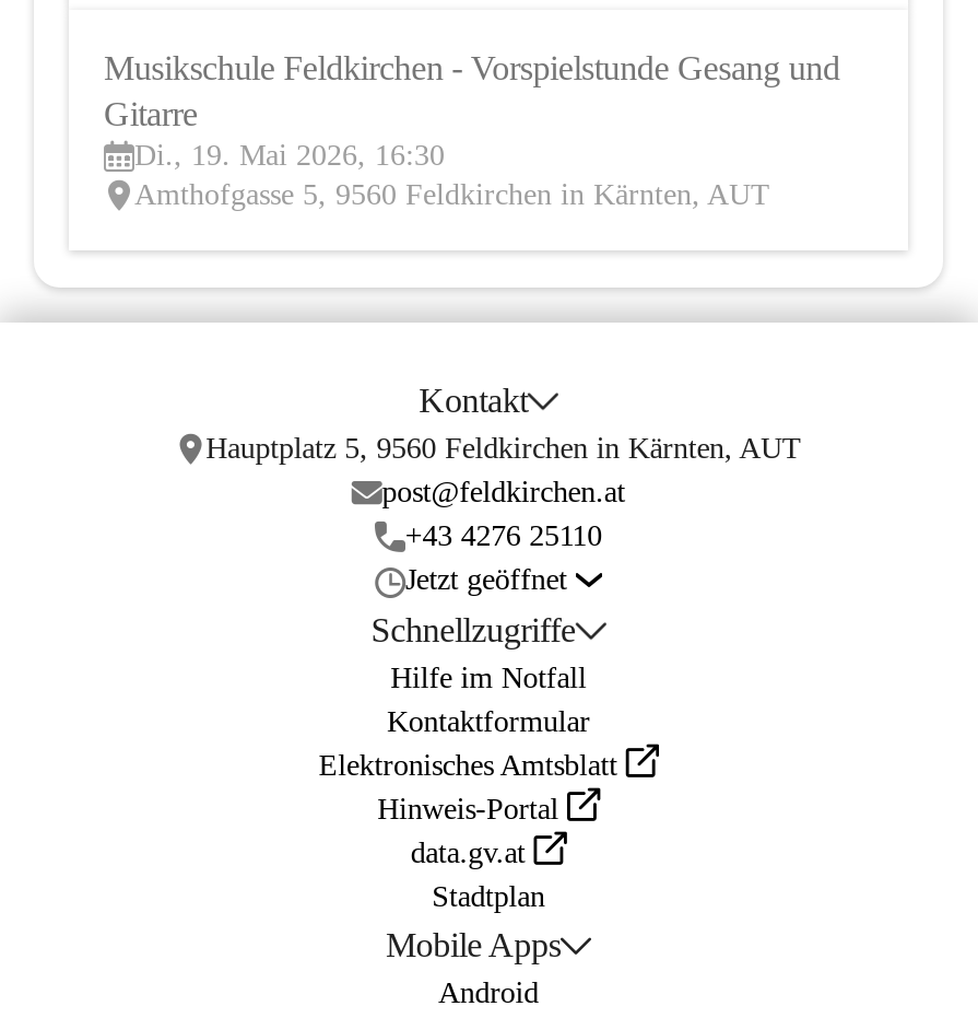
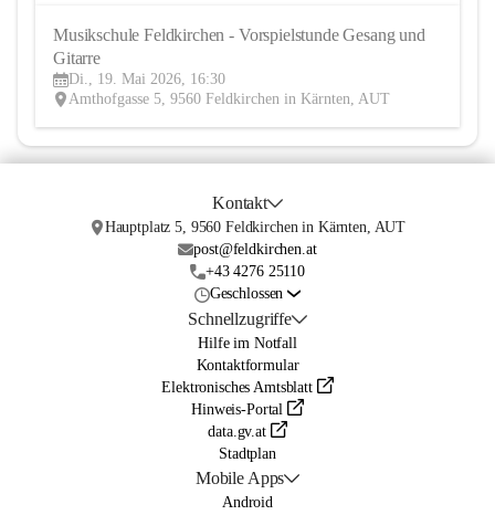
- Jetzt geöffnet
+ Geschlossen
